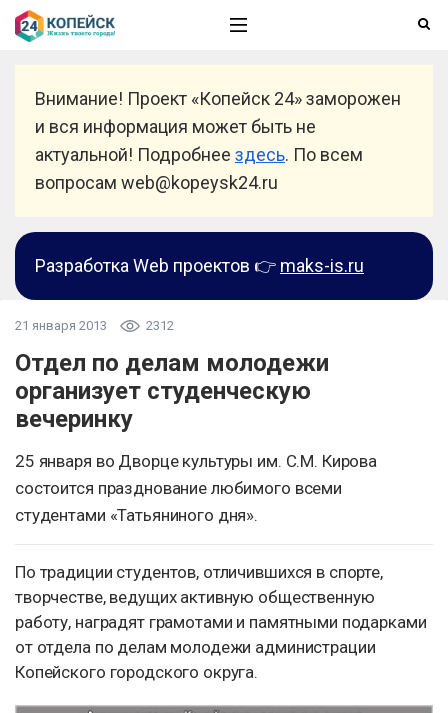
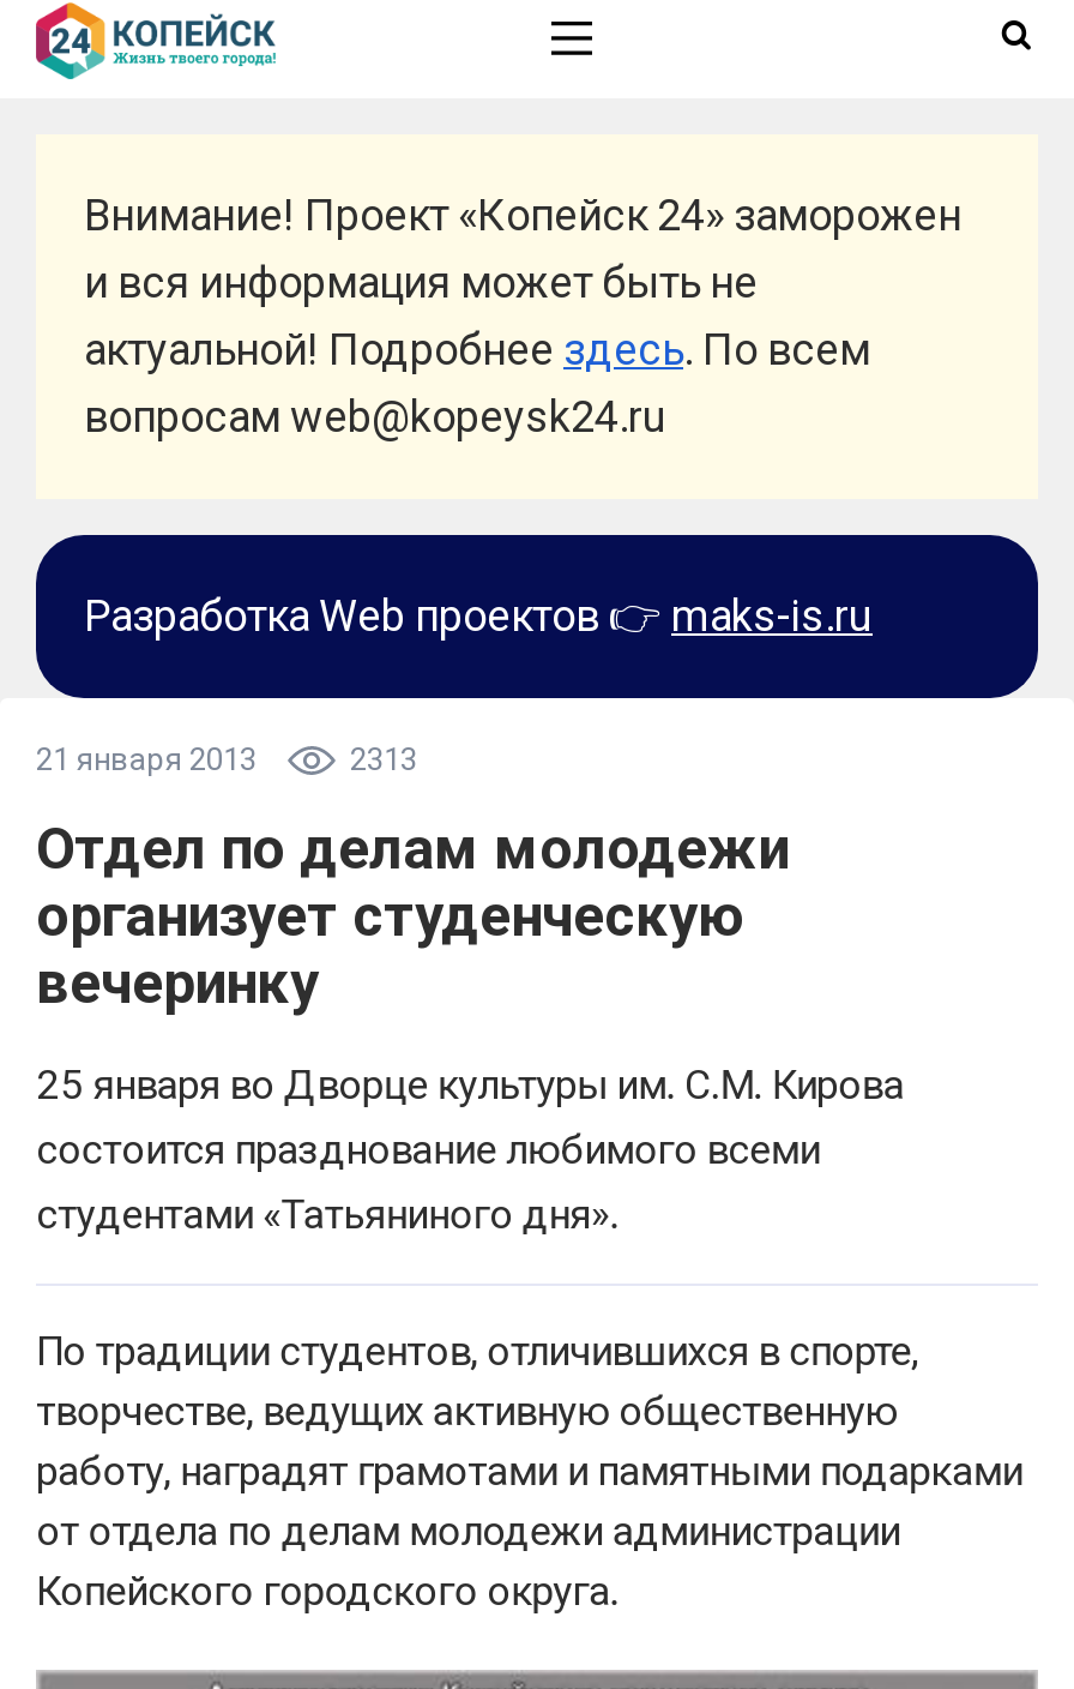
- 2312
+ 2313
